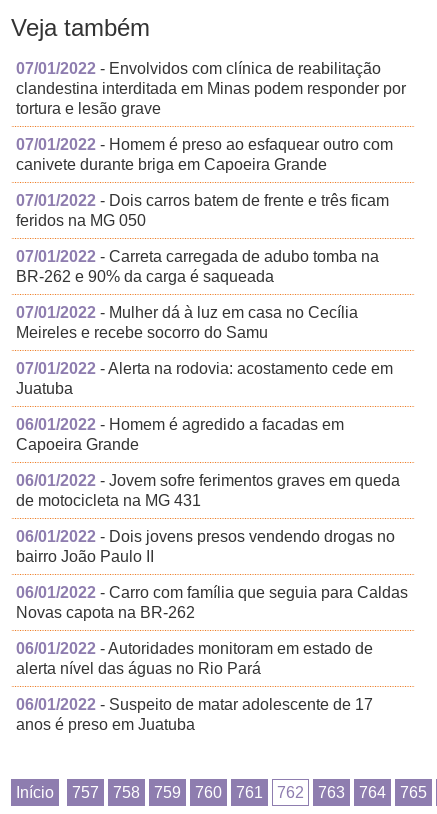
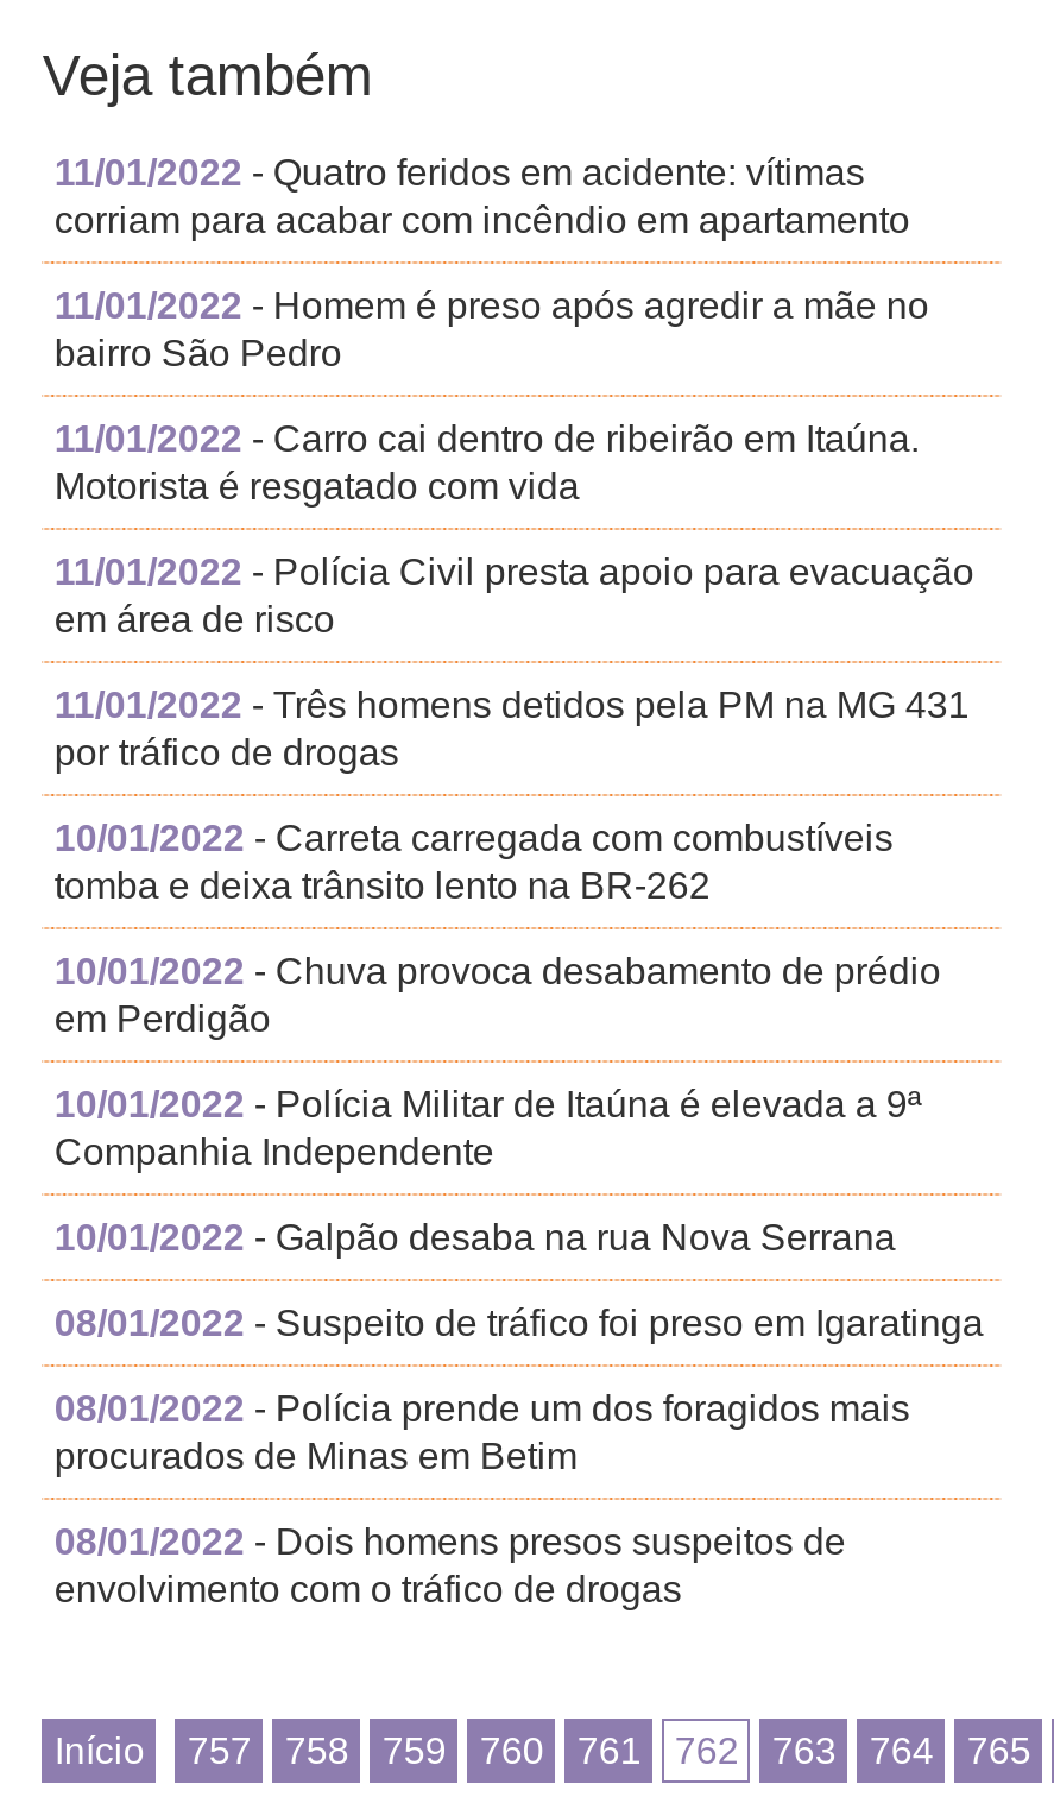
- 07/01/2022 - Envolvidos com clínica de reabilitação
- clandestina interditada em Minas podem responder por
- tortura e lesão grave
+ 11/01/2022 - Quatro feridos em acidente: vítimas
+ corriam para acabar com incêndio em apartamento

- 07/01/2022 - Homem é preso ao esfaquear outro com
- canivete durante briga em Capoeira Grande
+ 11/01/2022 - Homem é preso após agredir a mãe no
+ bairro São Pedro

- 07/01/2022 - Dois carros batem de frente e três ficam
- feridos na MG 050
+ 11/01/2022 - Carro cai dentro de ribeirão em Itaúna.
+ Motorista é resgatado com vida

- 07/01/2022 - Carreta carregada de adubo tomba na
- BR-262 e 90% da carga é saqueada
+ 11/01/2022 - Polícia Civil presta apoio para evacuação
+ em área de risco

- 07/01/2022 - Mulher dá à luz em casa no Cecília
- Meireles e recebe socorro do Samu
+ 11/01/2022 - Três homens detidos pela PM na MG 431
+ por tráfico de drogas

- 07/01/2022 - Alerta na rodovia: acostamento cede em
- Juatuba
+ 10/01/2022 - Carreta carregada com combustíveis
+ tomba e deixa trânsito lento na BR-262

- 06/01/2022 - Homem é agredido a facadas em
- Capoeira Grande
+ 10/01/2022 - Chuva provoca desabamento de prédio
+ em Perdigão

- 06/01/2022 - Jovem sofre ferimentos graves em queda
- de motocicleta na MG 431
+ 10/01/2022 - Polícia Militar de Itaúna é elevada a 9ª
+ Companhia Independente

- 06/01/2022 - Dois jovens presos vendendo drogas no
- bairro João Paulo II
+ 10/01/2022 - Galpão desaba na rua Nova Serrana

- 06/01/2022 - Carro com família que seguia para Caldas
- Novas capota na BR-262
+ 08/01/2022 - Suspeito de tráfico foi preso em Igaratinga

- 06/01/2022 - Autoridades monitoram em estado de
- alerta nível das águas no Rio Pará
+ 08/01/2022 - Polícia prende um dos foragidos mais
+ procurados de Minas em Betim

- 06/01/2022 - Suspeito de matar adolescente de 17
- anos é preso em Juatuba
+ 08/01/2022 - Dois homens presos suspeitos de
+ envolvimento com o tráfico de drogas
